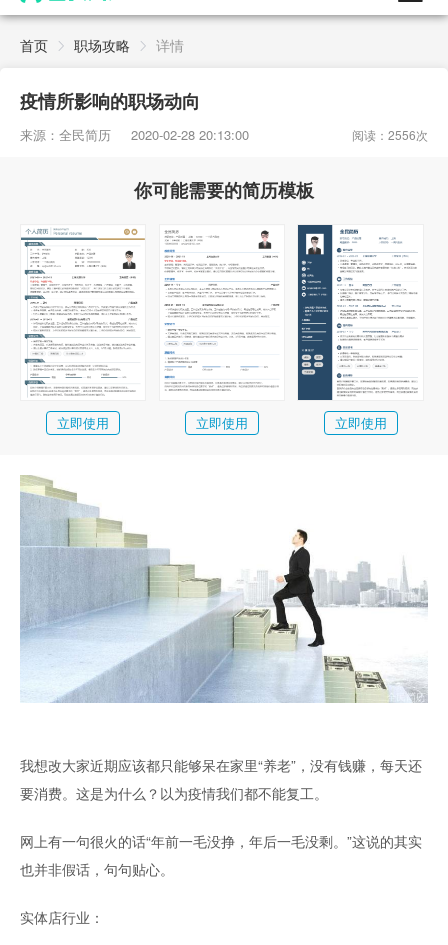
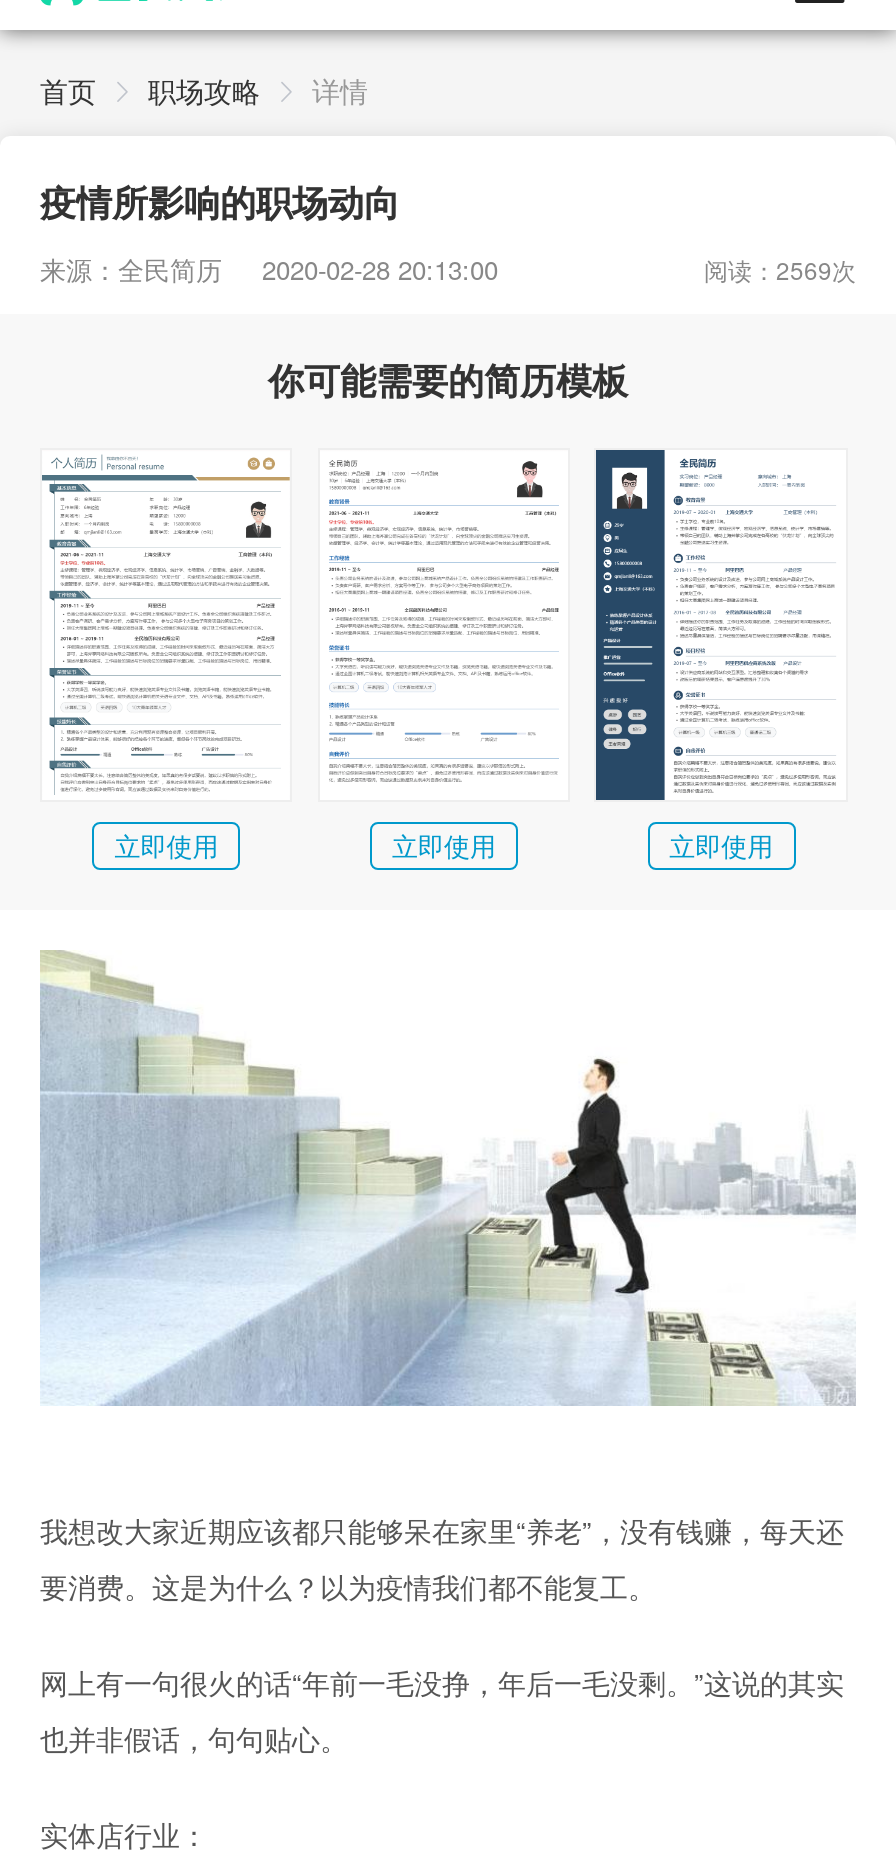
- 阅读：2556次
+ 阅读：2569次
